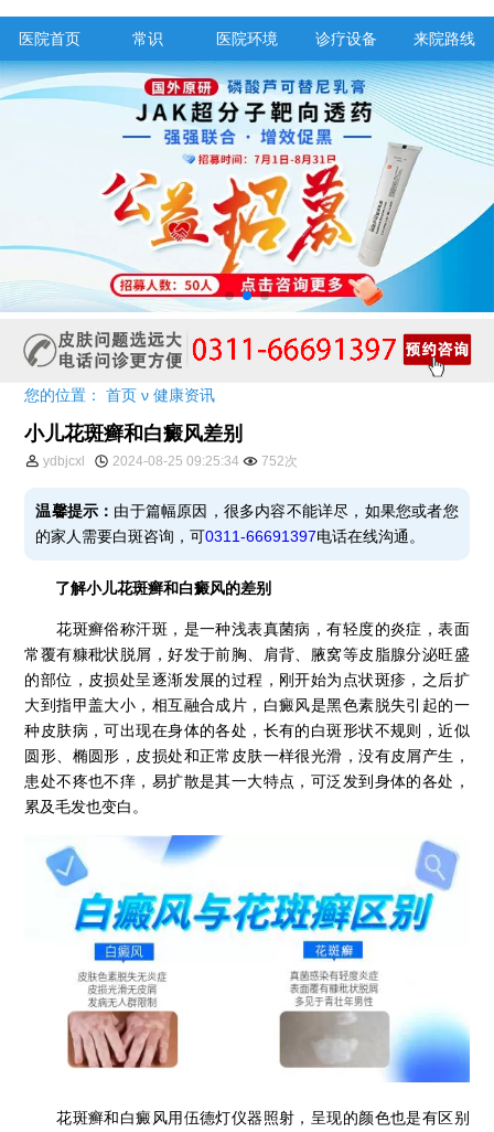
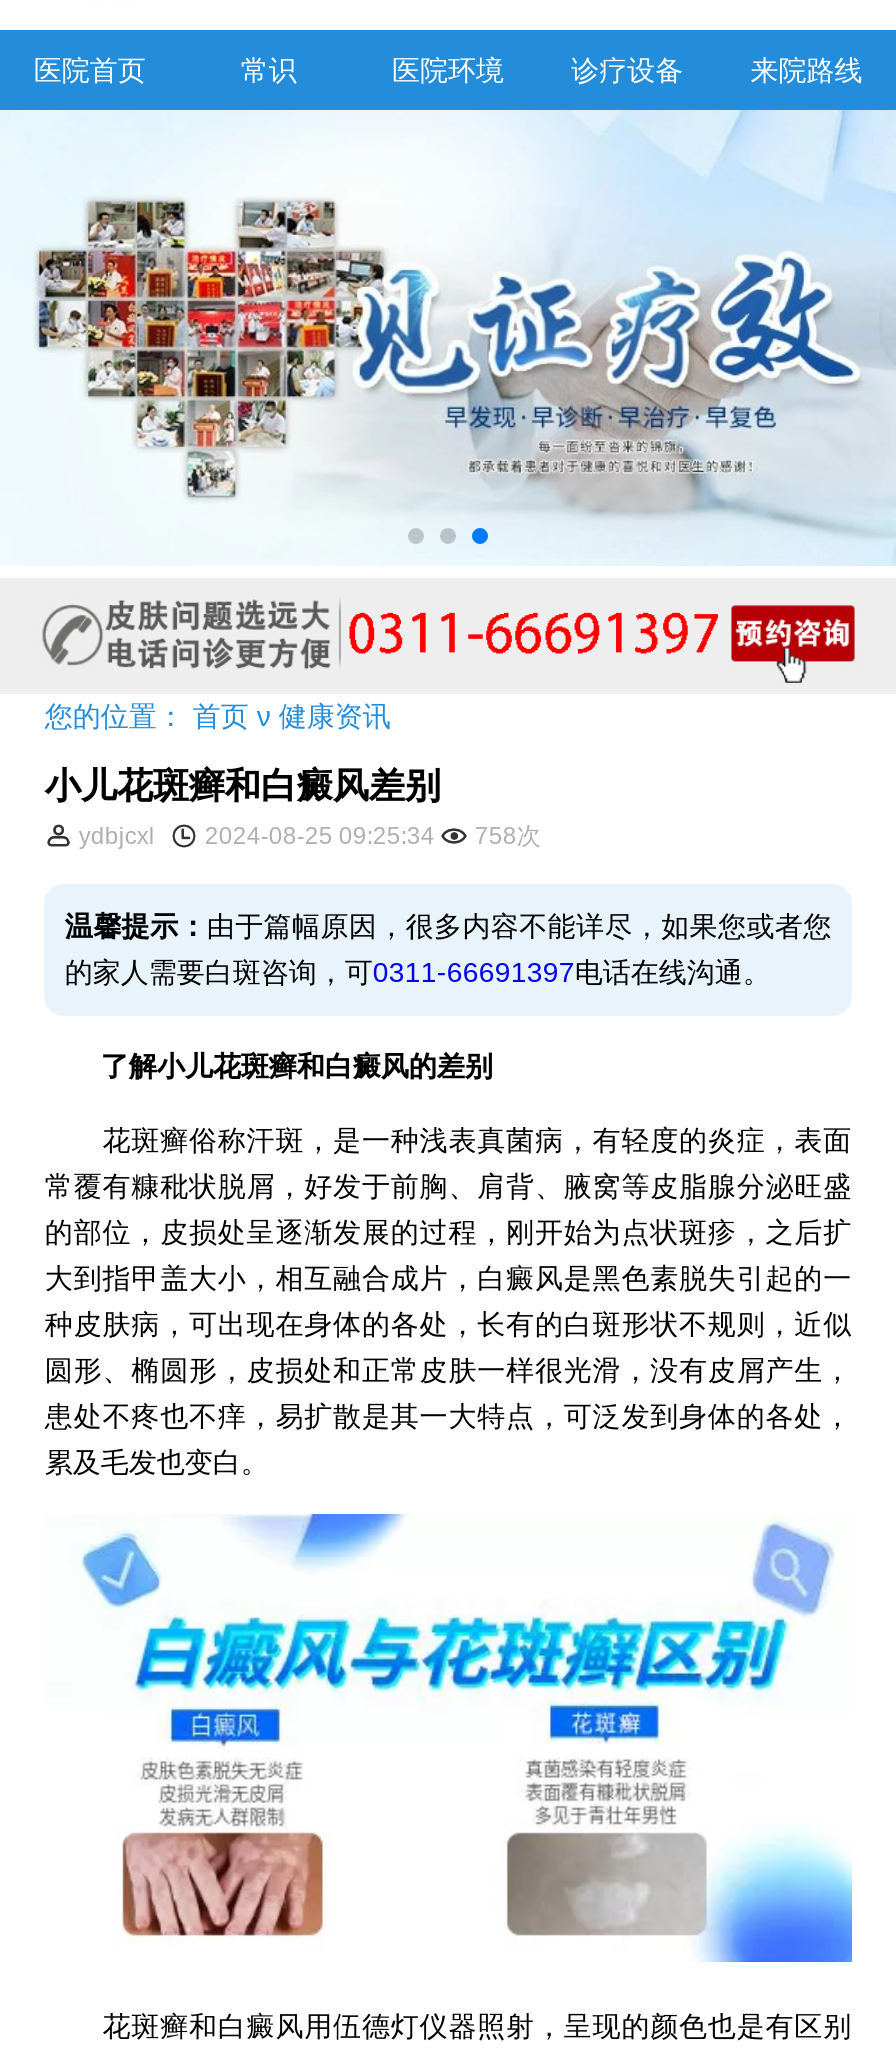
- [image]
+ [image]

- ydbjcxl 2024-08-25 09:25:34 752次
+ ydbjcxl 2024-08-25 09:25:34 758次
